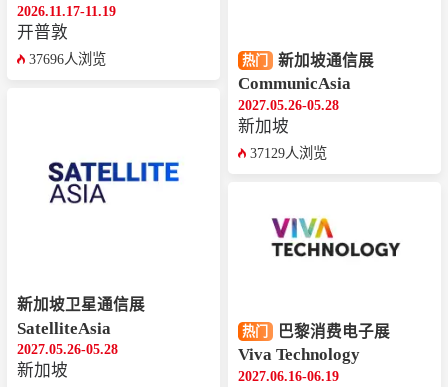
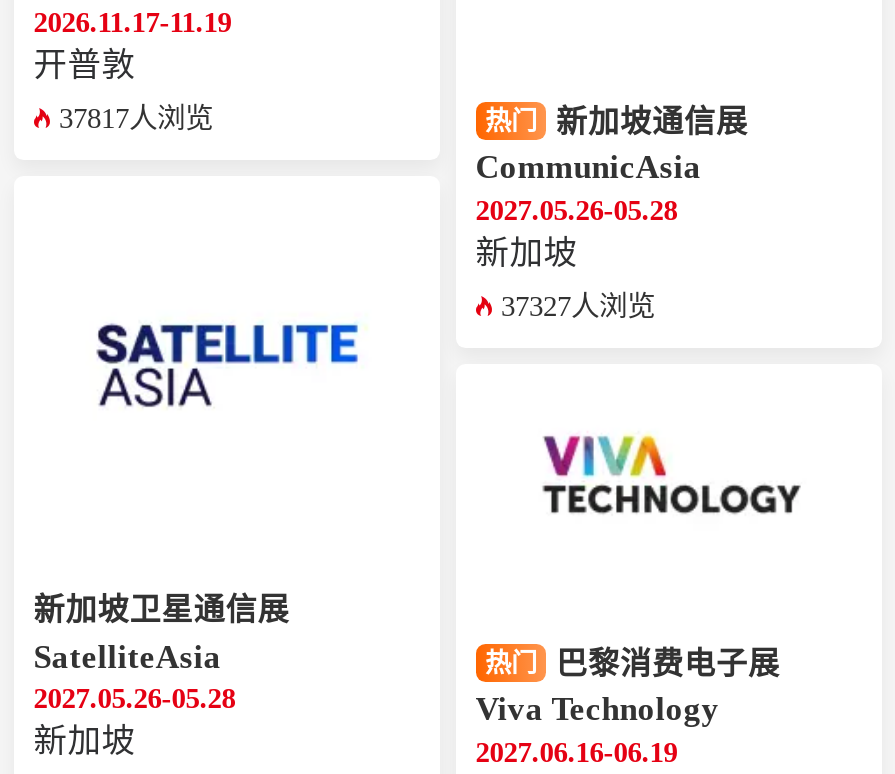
- 37696人浏览
+ 37817人浏览

- 37129人浏览
+ 37327人浏览
